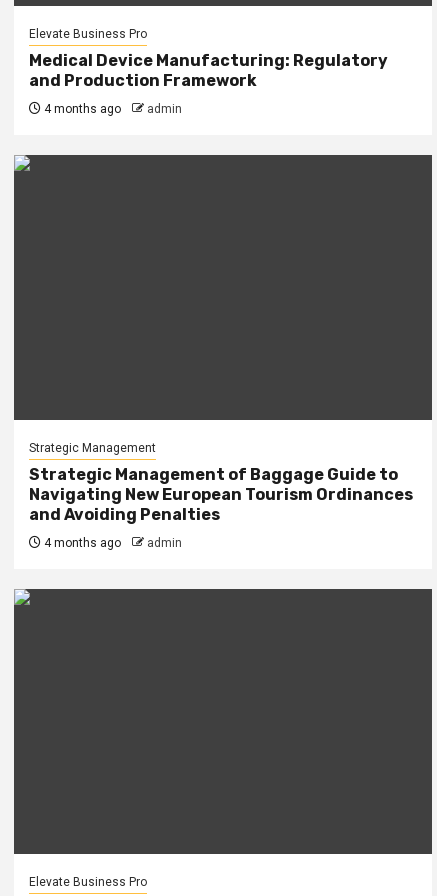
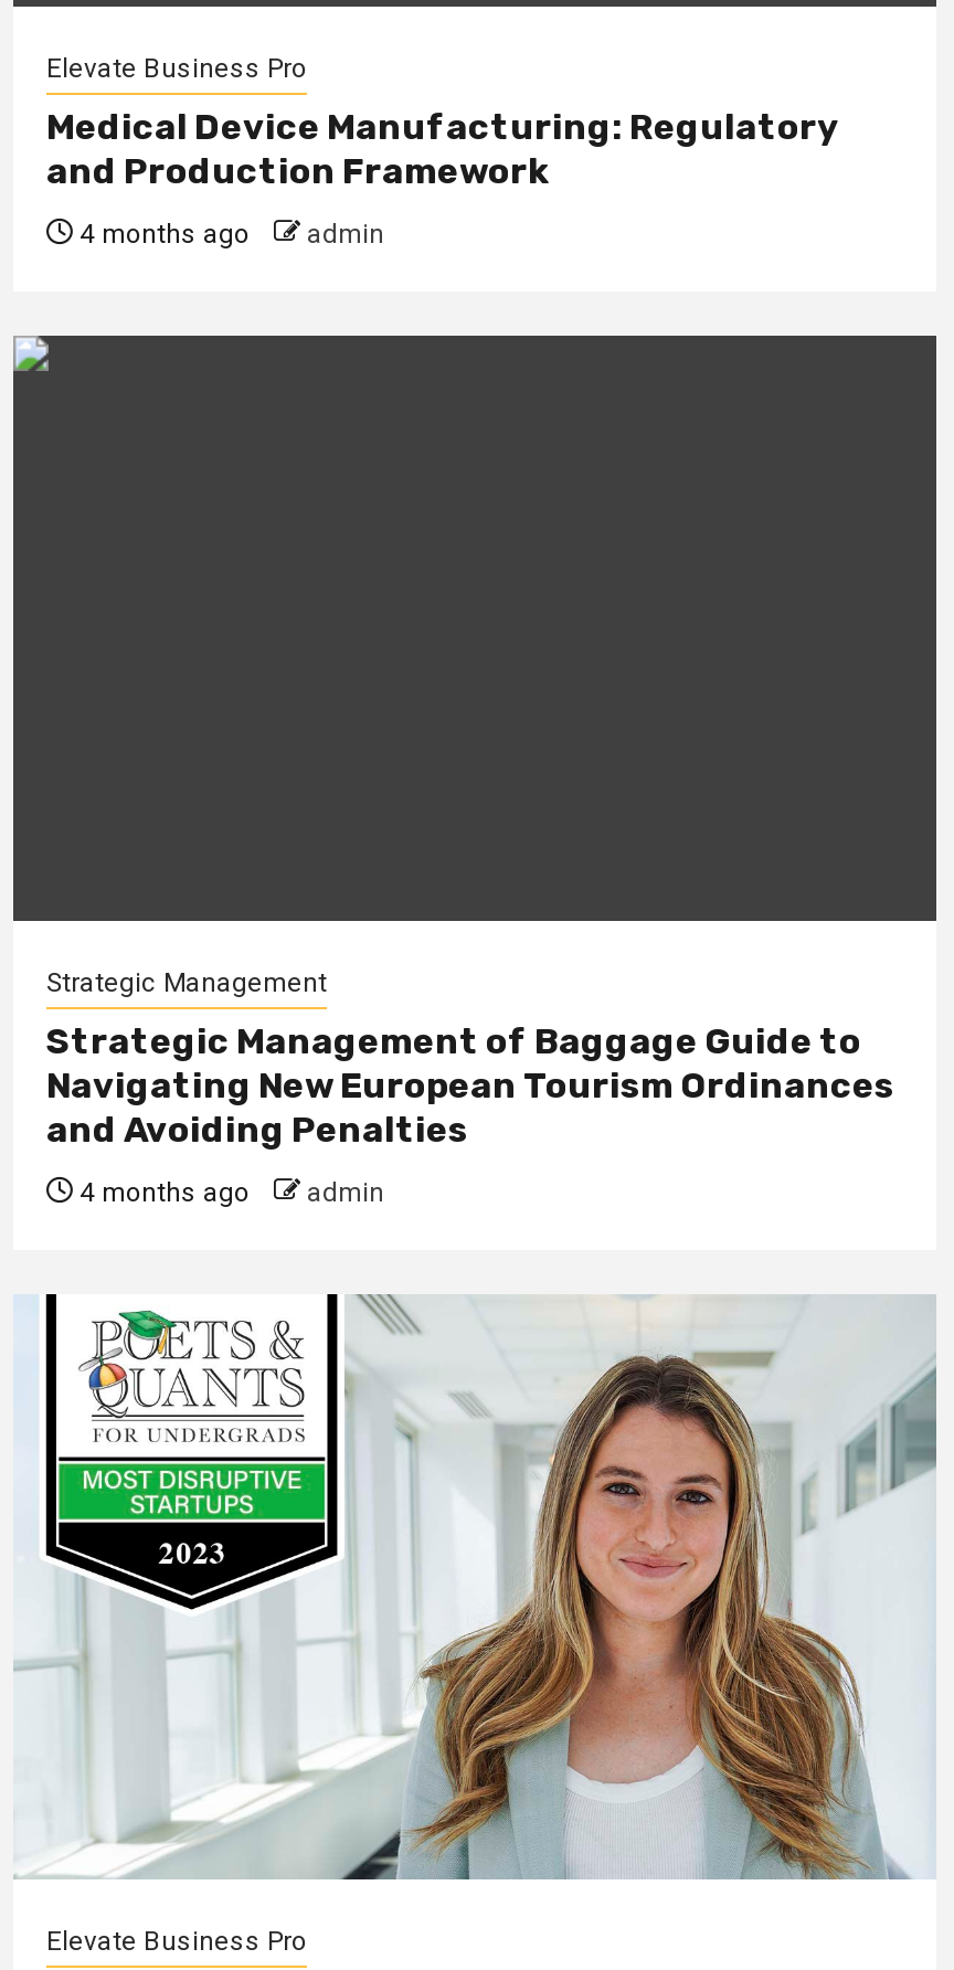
+ [image]
